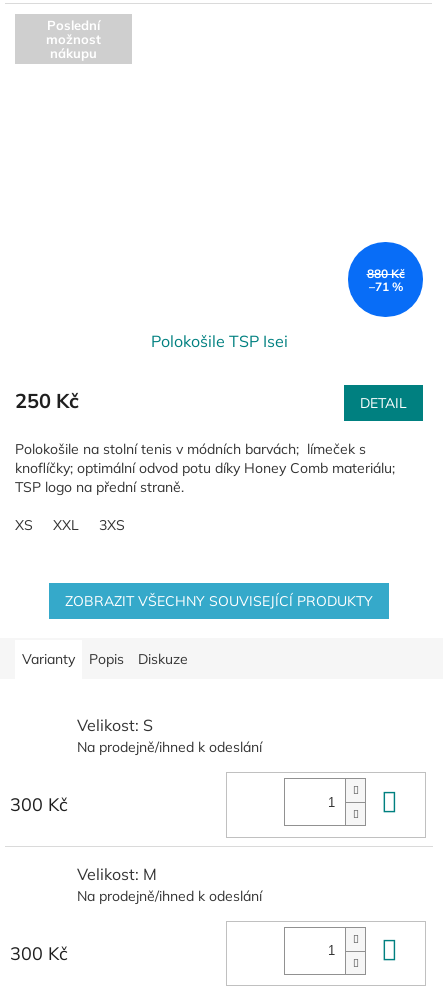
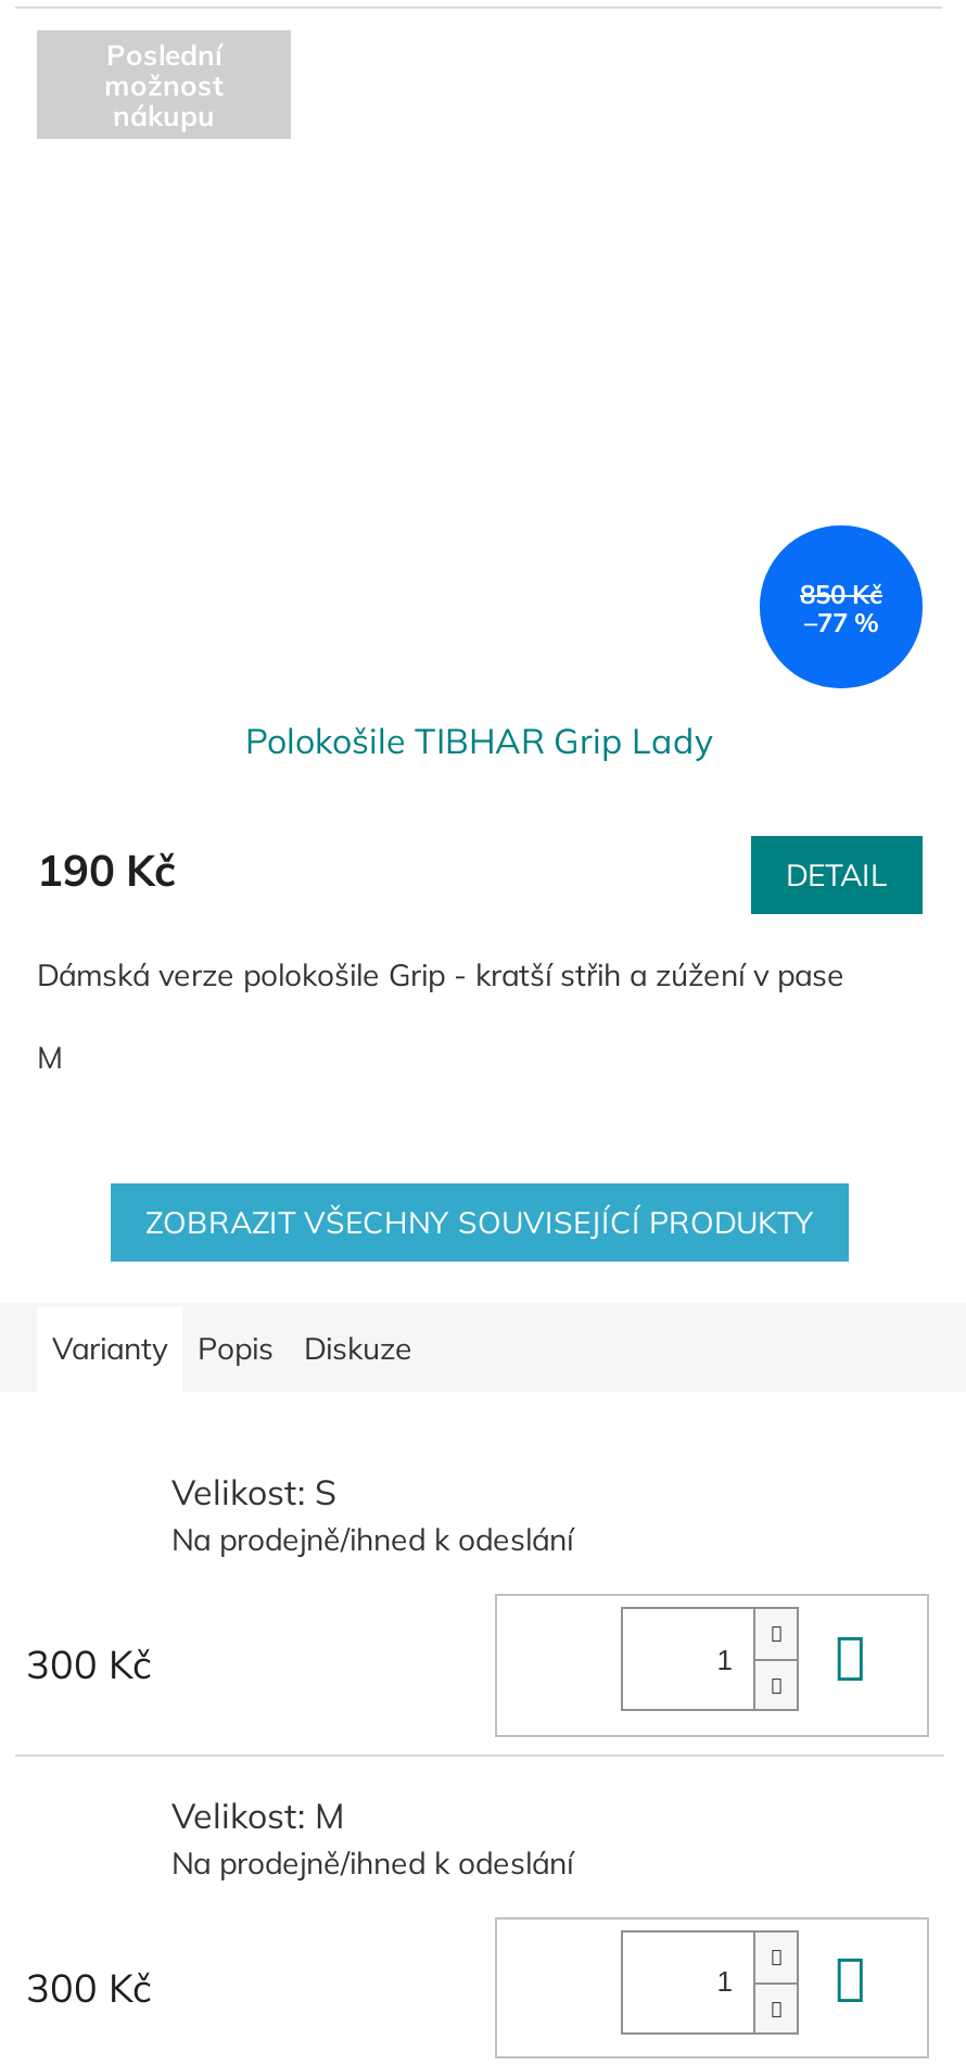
- 880 Kč
- –71 %
+ 850 Kč
+ –77 %

- Polokošile TSP Isei
+ Polokošile TIBHAR Grip Lady

- 250 Kč
+ 190 Kč

- Polokošile na stolní tenis v módních barvách; límeček s
- knoflíčky; optimální odvod potu díky Honey Comb materiálu;
- TSP logo na přední straně.
+ Dámská verze polokošile Grip - kratší střih a zúžení v pase

- XS
- XXL
- 3XS
+ M
